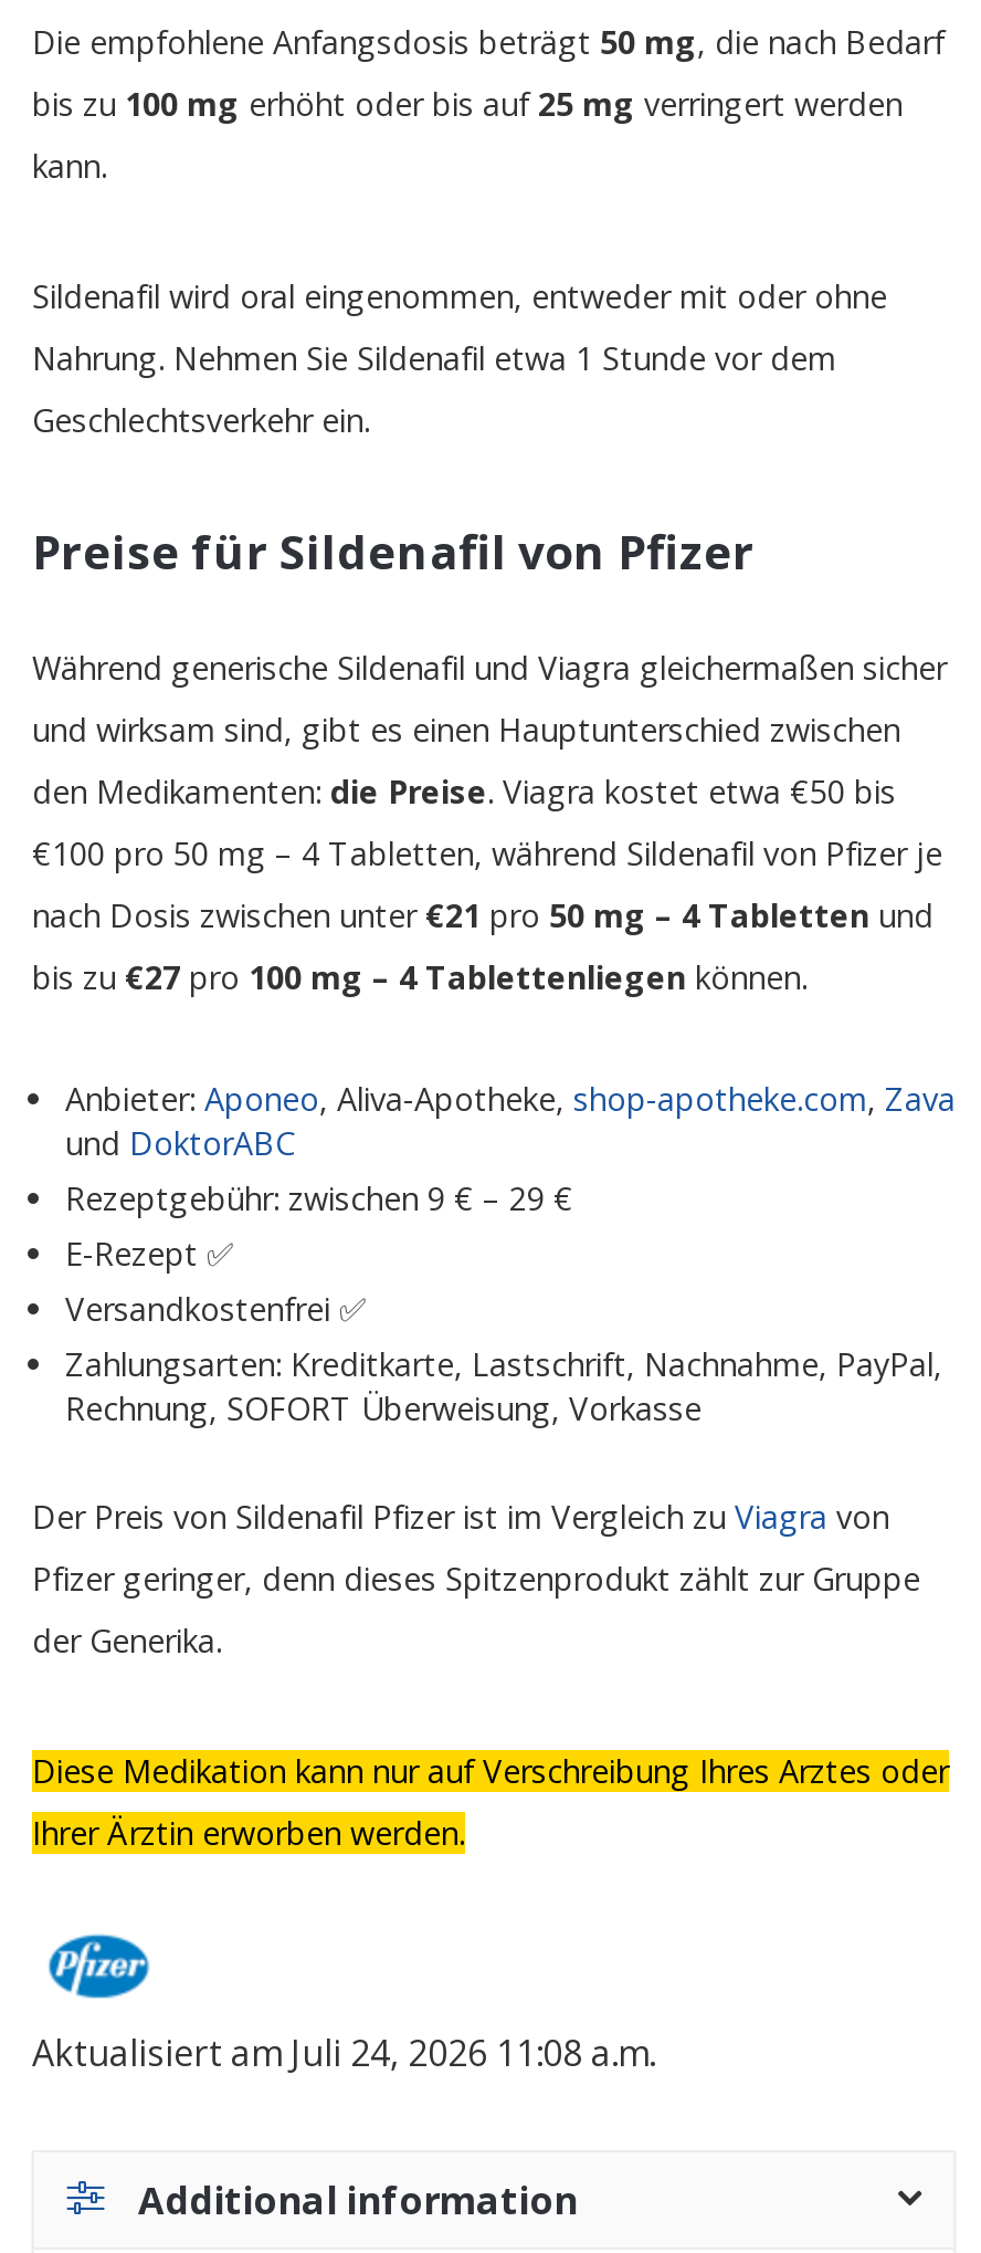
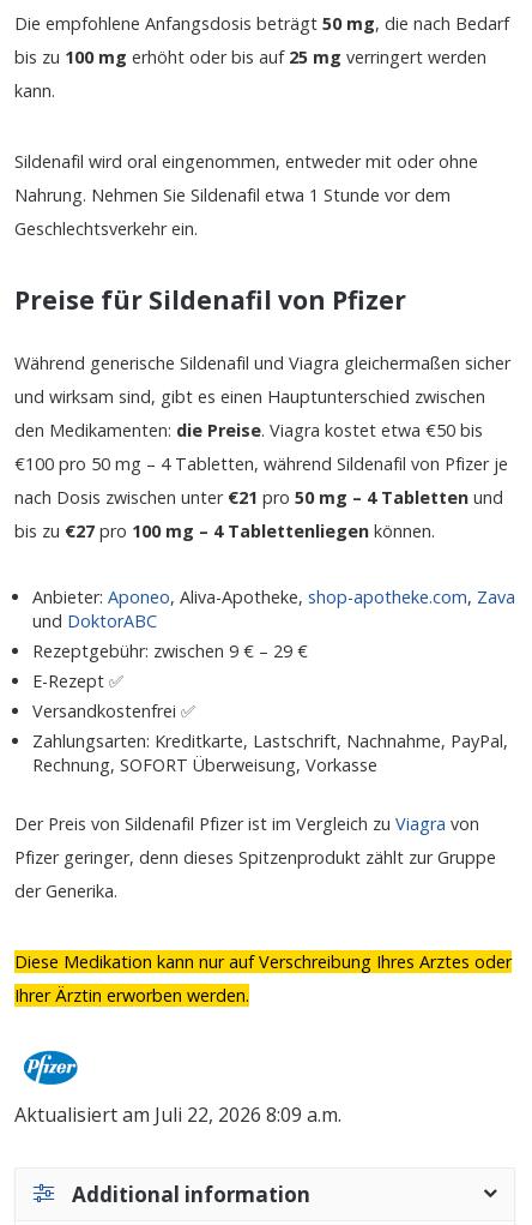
- Aktualisiert am Juli 24, 2026 11:08 a.m.
+ Aktualisiert am Juli 22, 2026 8:09 a.m.
